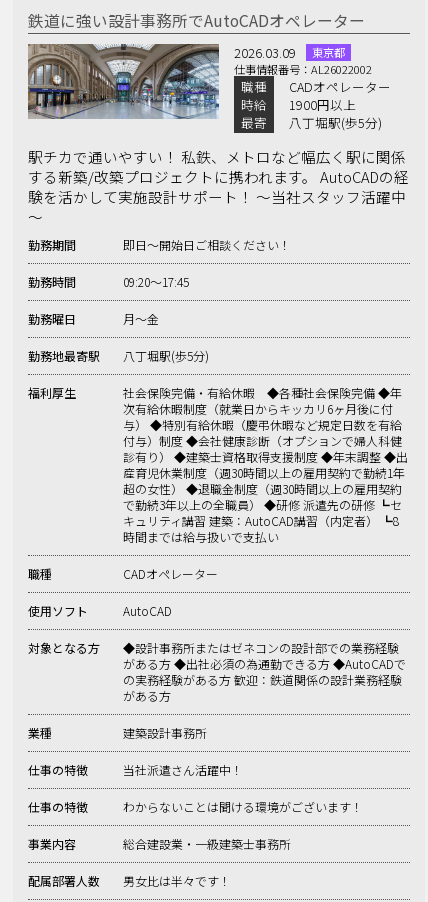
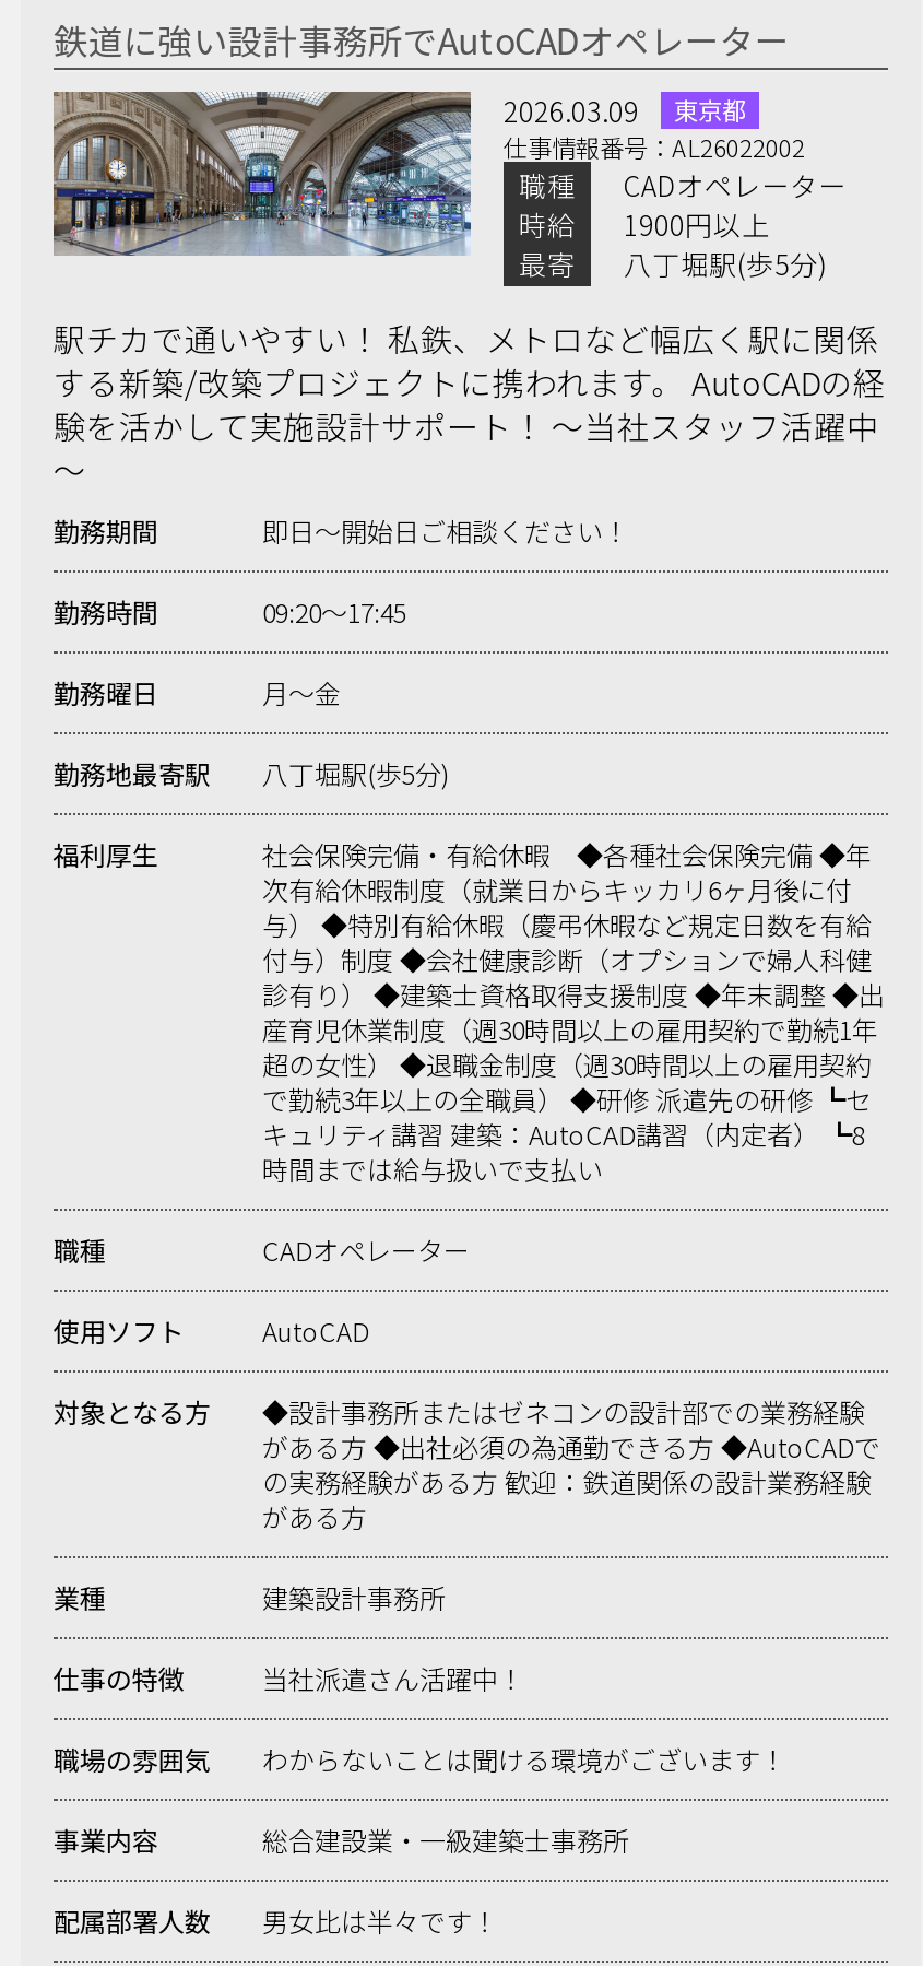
- 仕事の特徴
+ 職場の雰囲気
